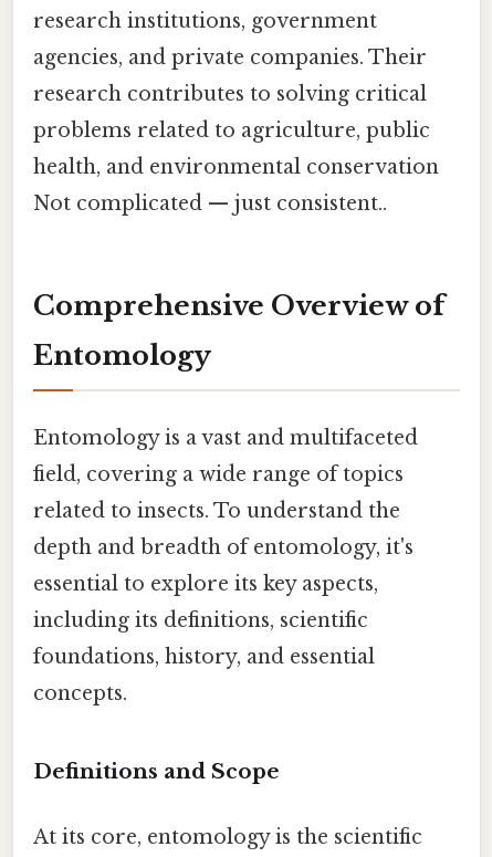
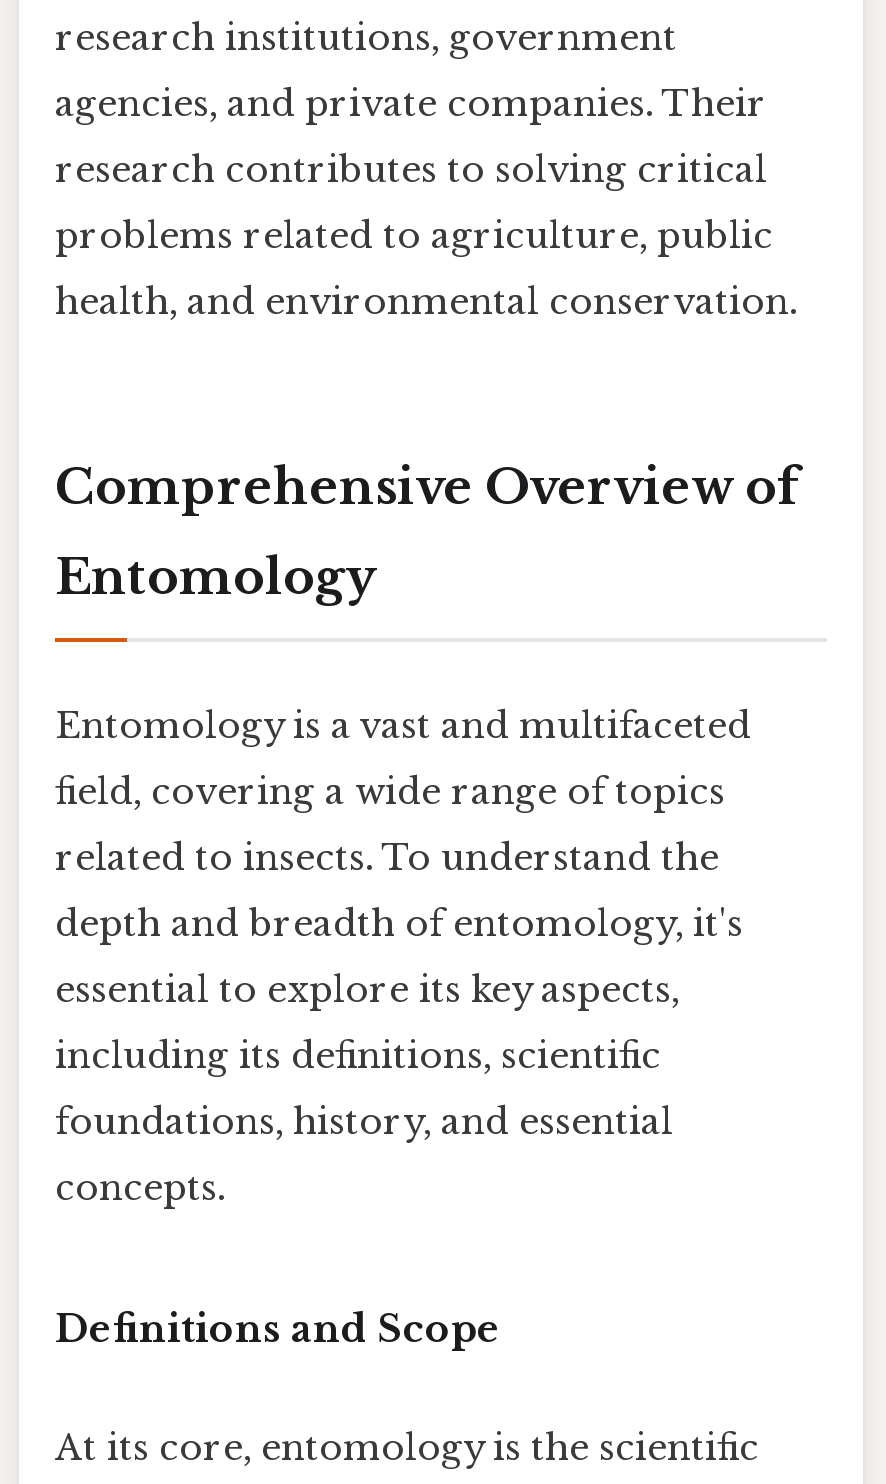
- health, and environmental conservation
- Not complicated — just consistent..
+ health, and environmental conservation.
